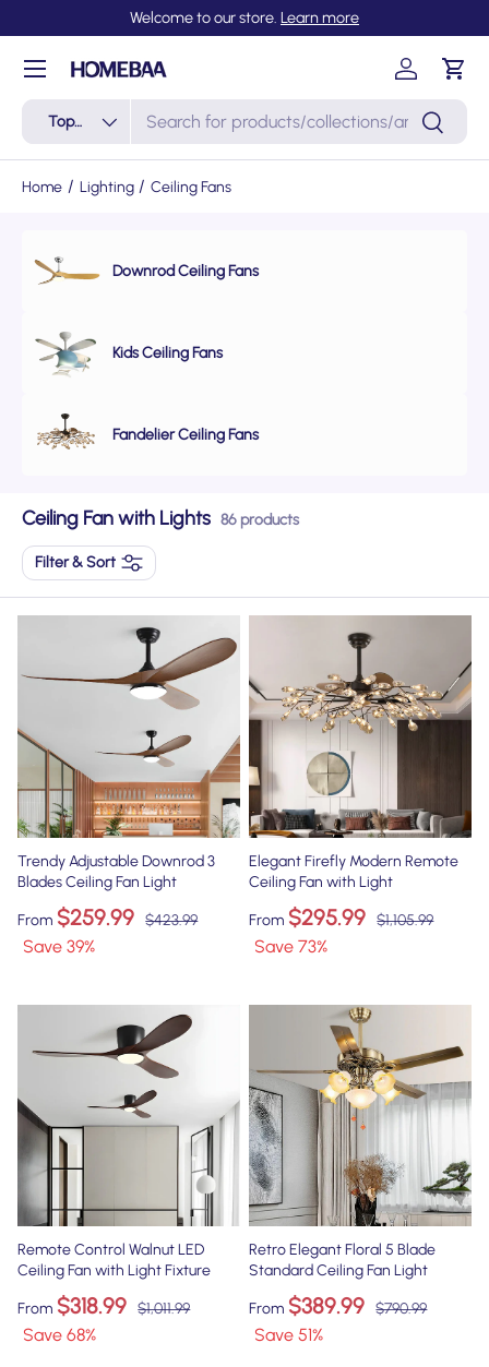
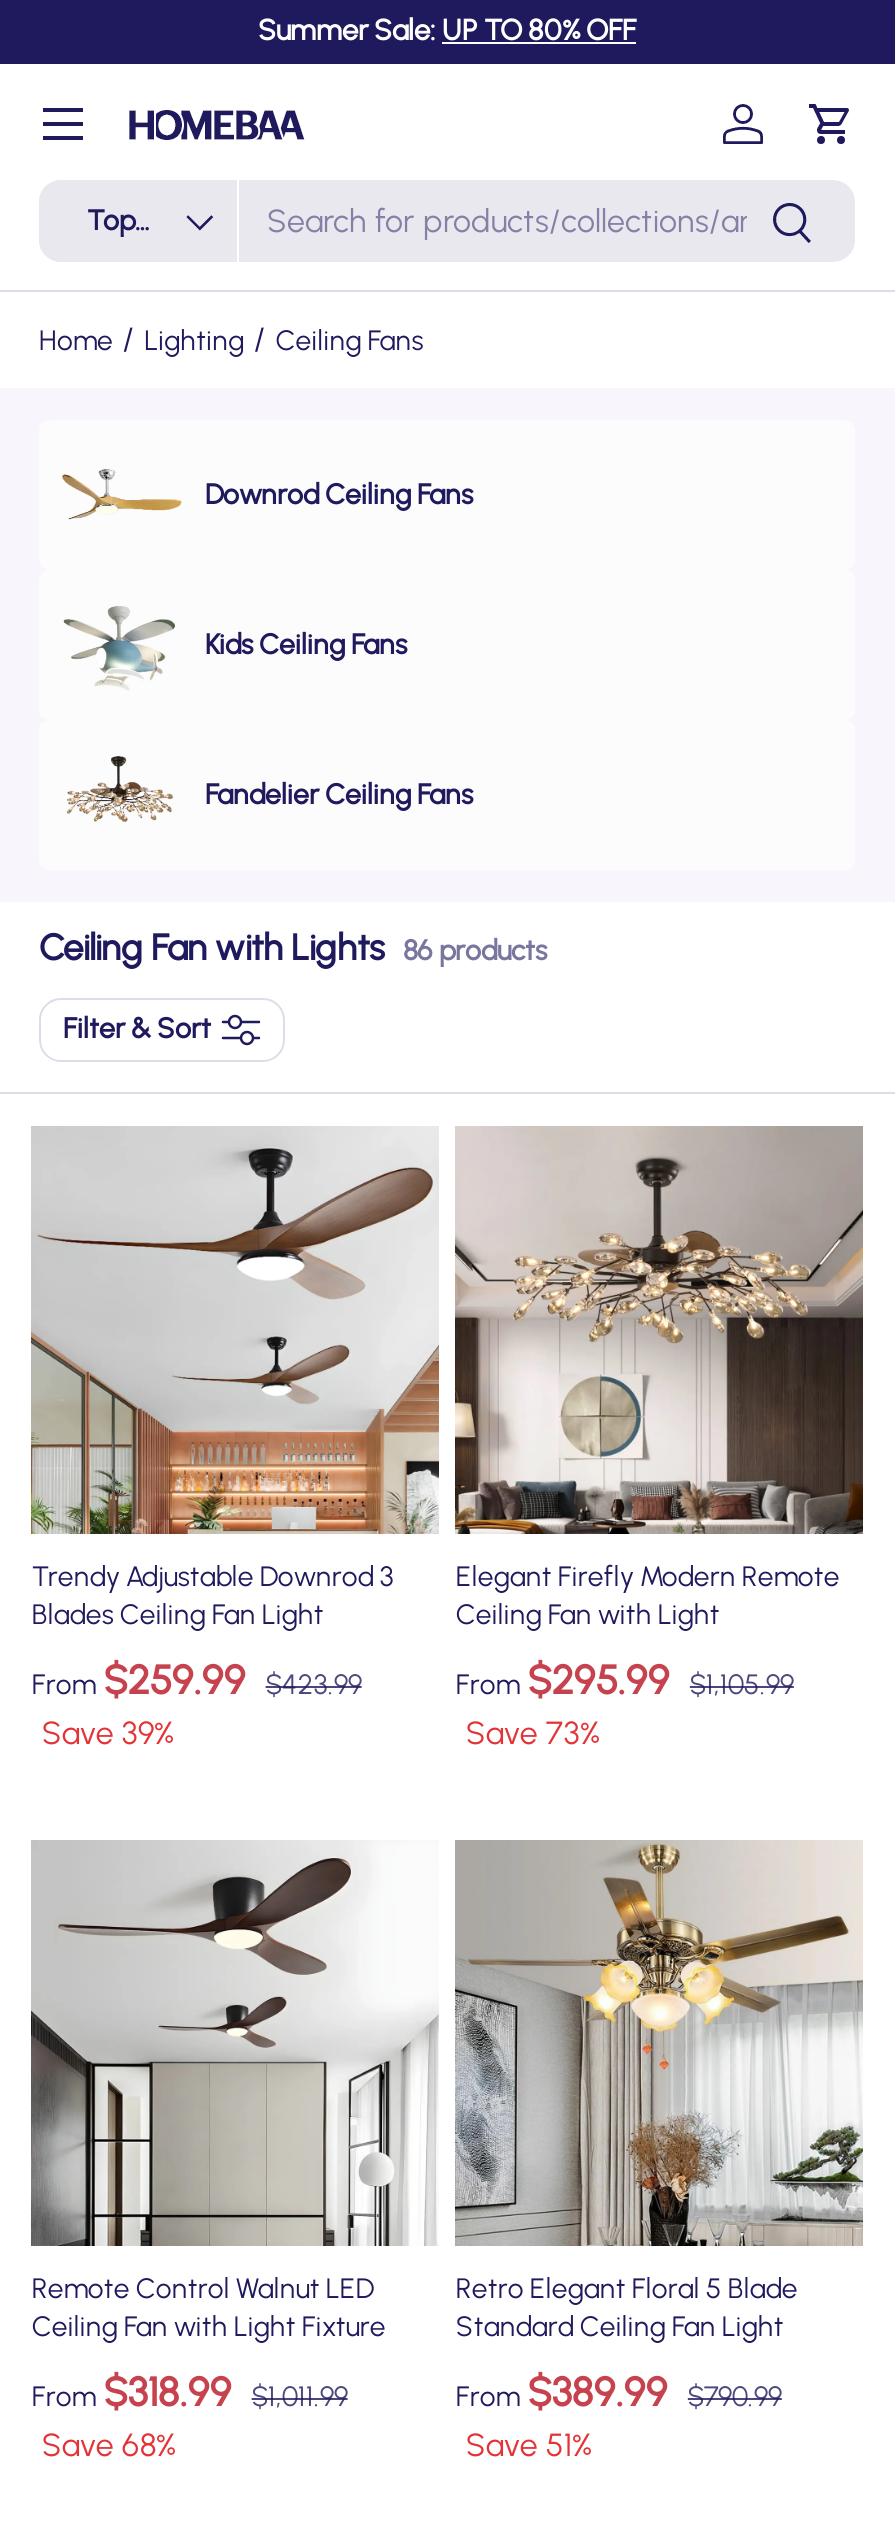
- Welcome to our store. Learn more
+ Summer Sale: UP TO 80% OFF
